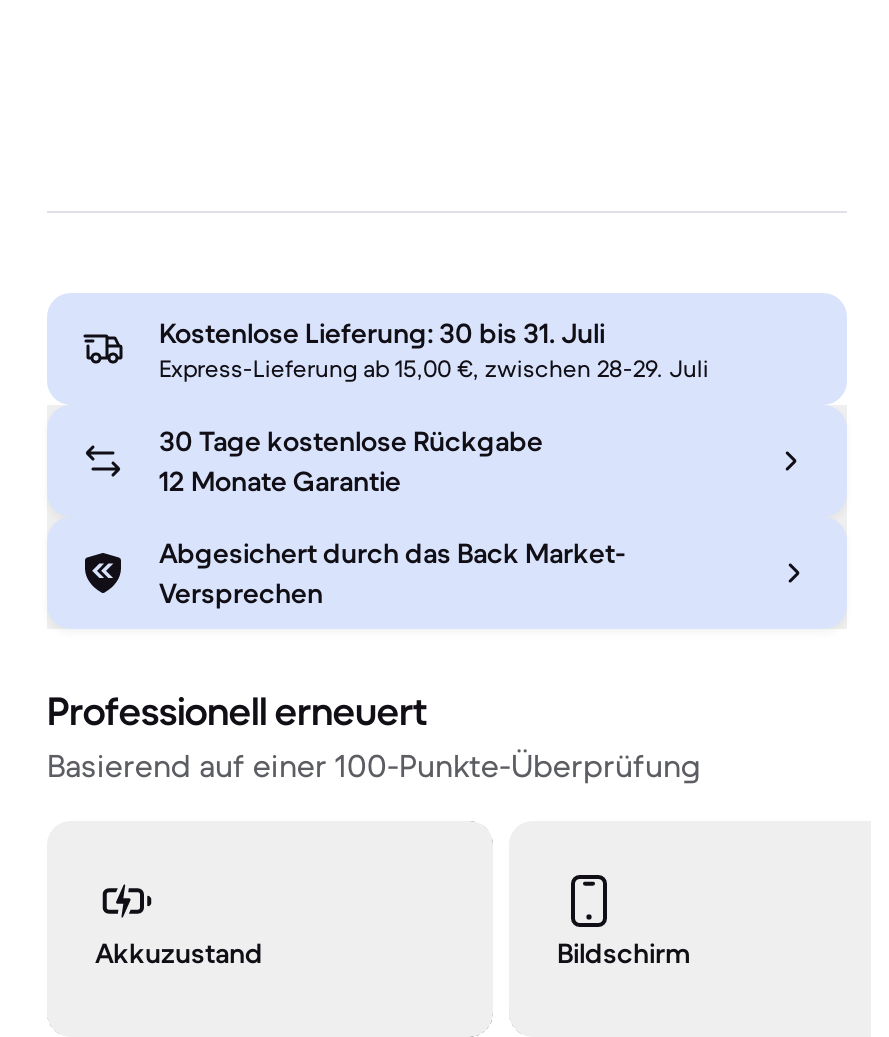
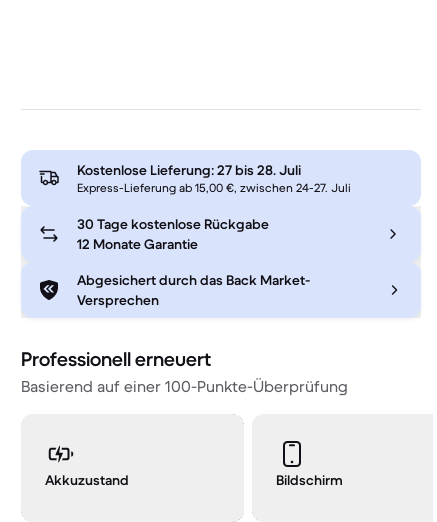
- Kostenlose Lieferung: 30 bis 31. Juli
+ Kostenlose Lieferung: 27 bis 28. Juli

- Express-Lieferung ab 15,00 €, zwischen 28-29. Juli
+ Express-Lieferung ab 15,00 €, zwischen 24-27. Juli
